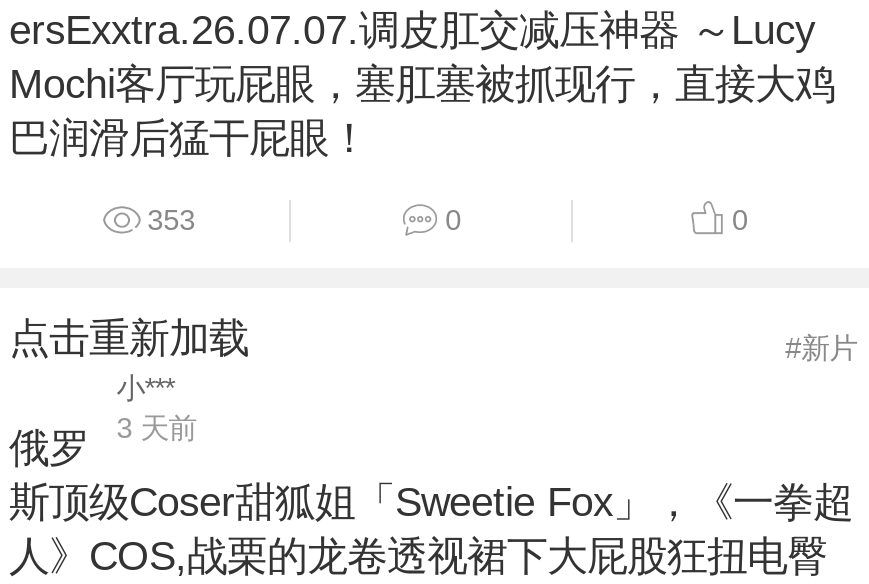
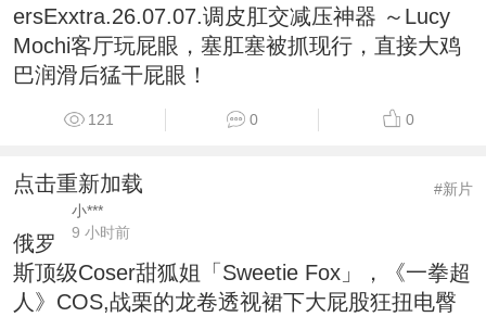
- 353
+ 121

- 俄罗 3 天前
+ 俄罗 9 小时前
